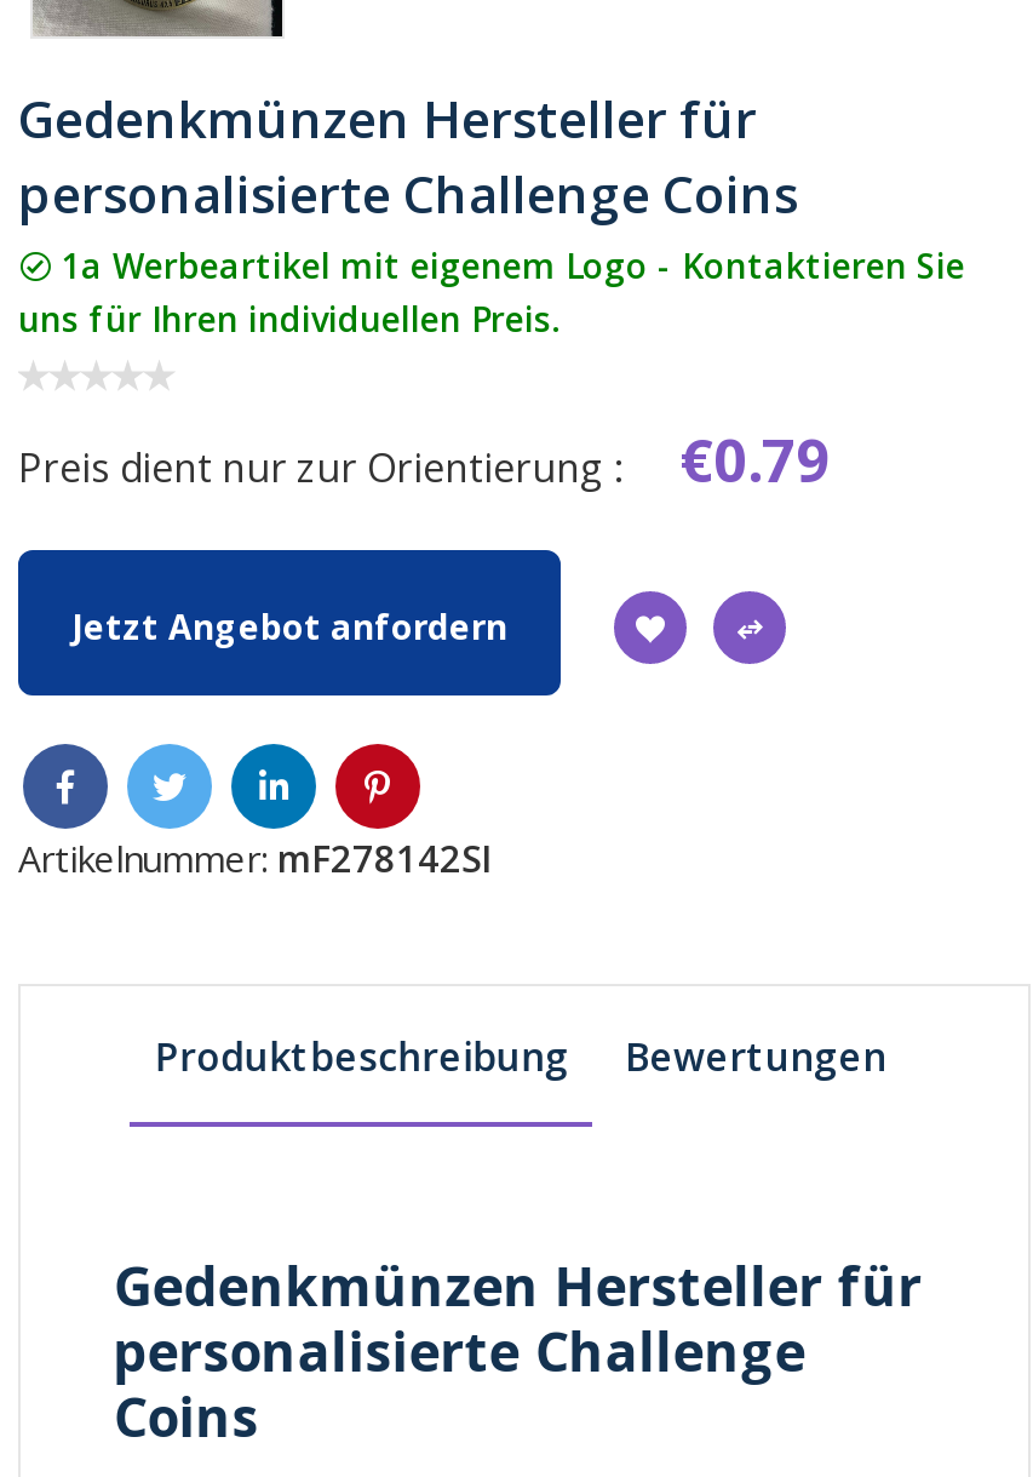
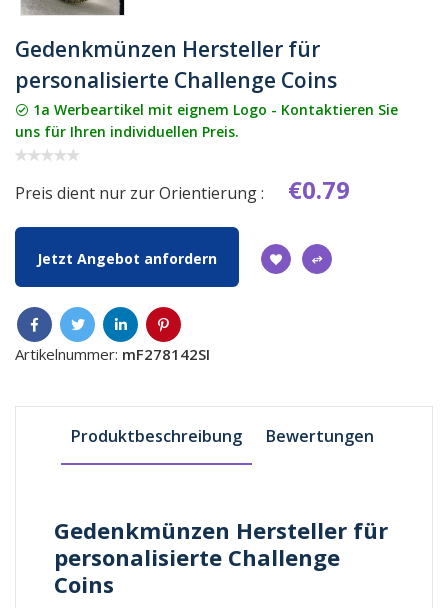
- 1a Werbeartikel mit eigenem Logo - Kontaktieren Sie
+ 1a Werbeartikel mit eignem Logo - Kontaktieren Sie
